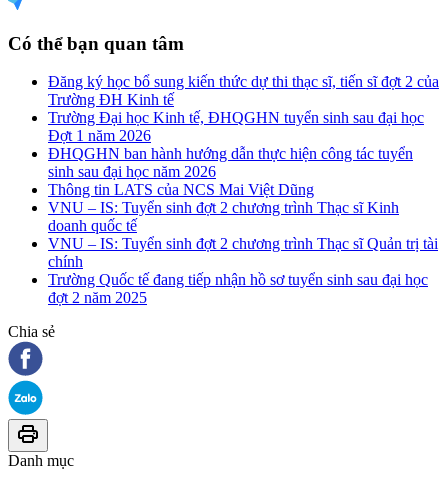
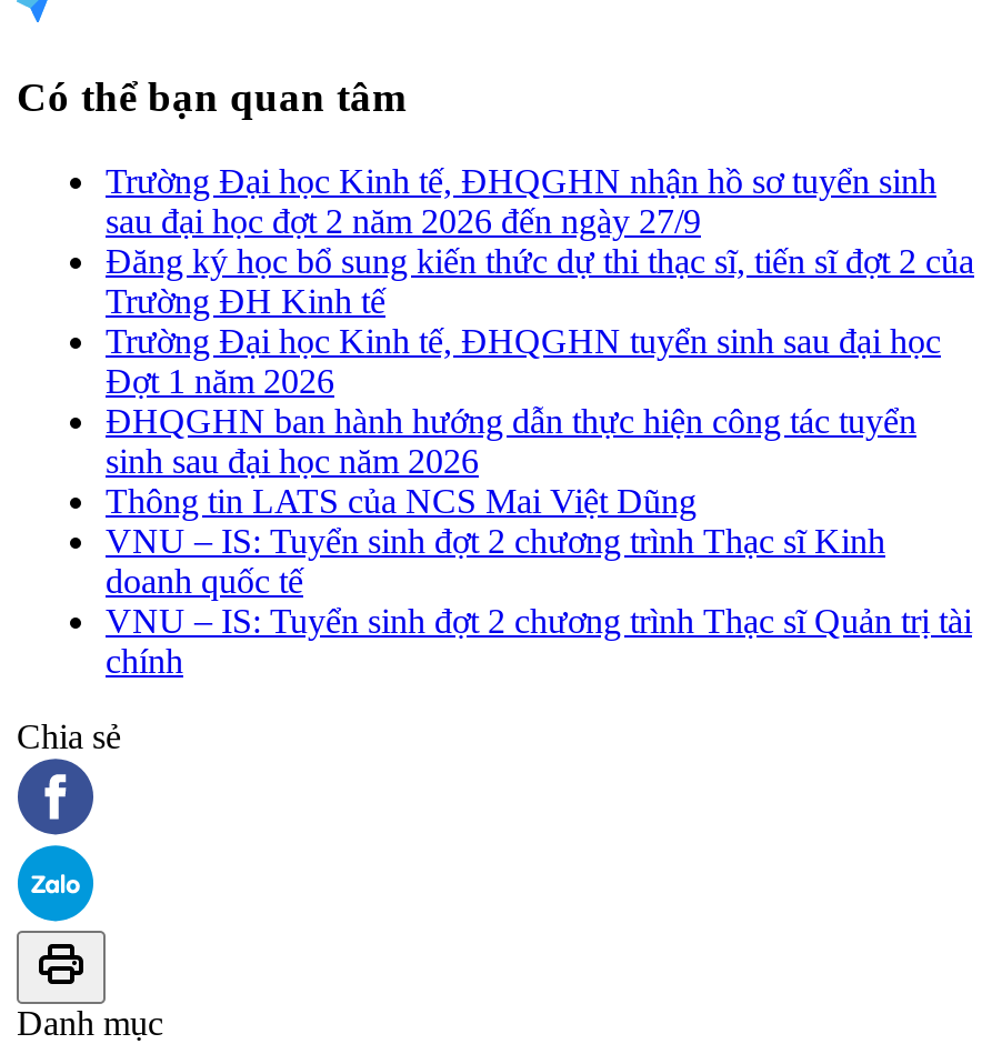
+ Trường Đại học Kinh tế, ĐHQGHN nhận hồ sơ tuyển sinh
+ sau đại học đợt 2 năm 2026 đến ngày 27/9

moved down: Đăng ký học bổ sung kiến thức dự thi thạc sĩ, tiến sĩ đợt 2 của | Trường ĐH Kinh tế | Trường Đại học Kinh tế, ĐHQGHN tuyển sinh sau đại học | ... | VNU – IS: Tuyển sinh đợt 2 chương trình Thạc sĩ Quản trị tài | chính

- Trường Quốc tế đang tiếp nhận hồ sơ tuyển sinh sau đại học
- đợt 2 năm 2025
